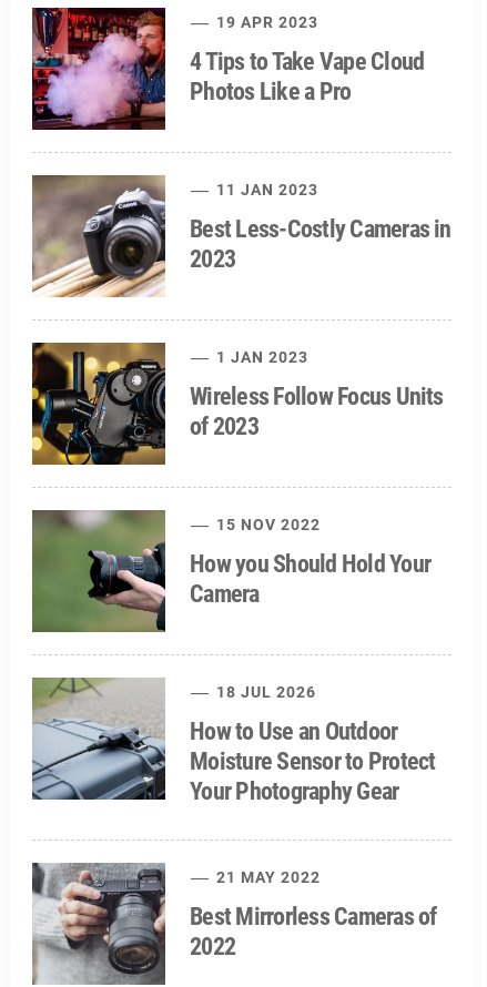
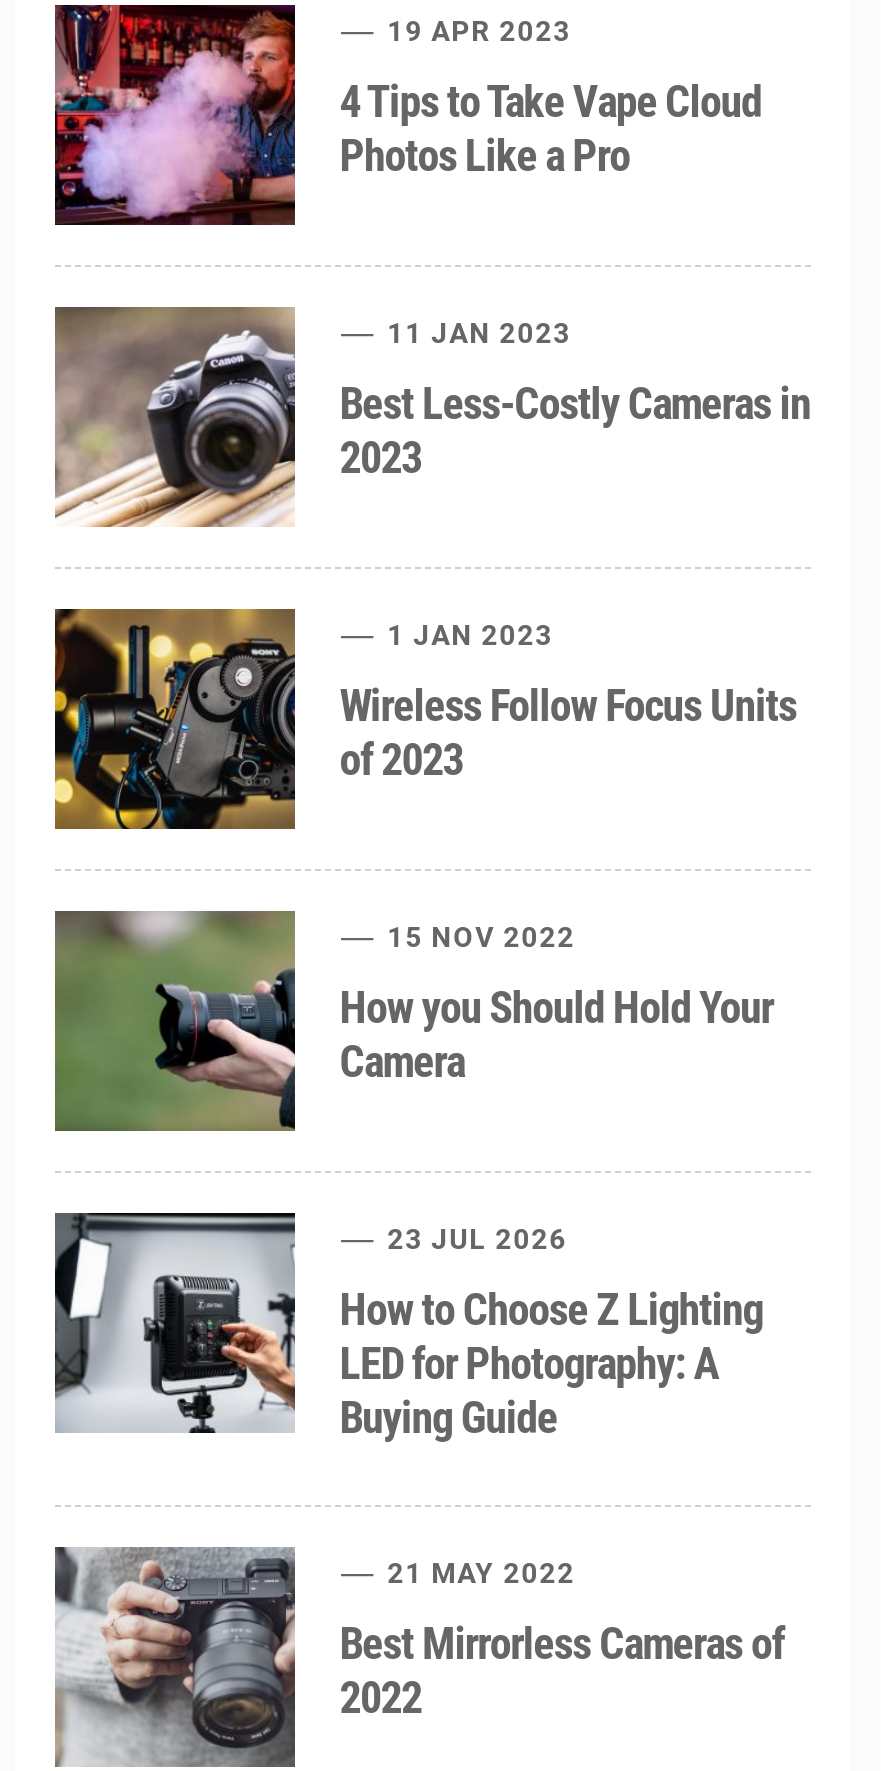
- [image]
- How to Use an Outdoor
- Moisture Sensor to Protect
- Your Photography Gear
+ [image]
+ How to Choose Z Lighting
+ LED for Photography: A
+ Buying Guide

- 18 JUL 2026
+ 23 JUL 2026
